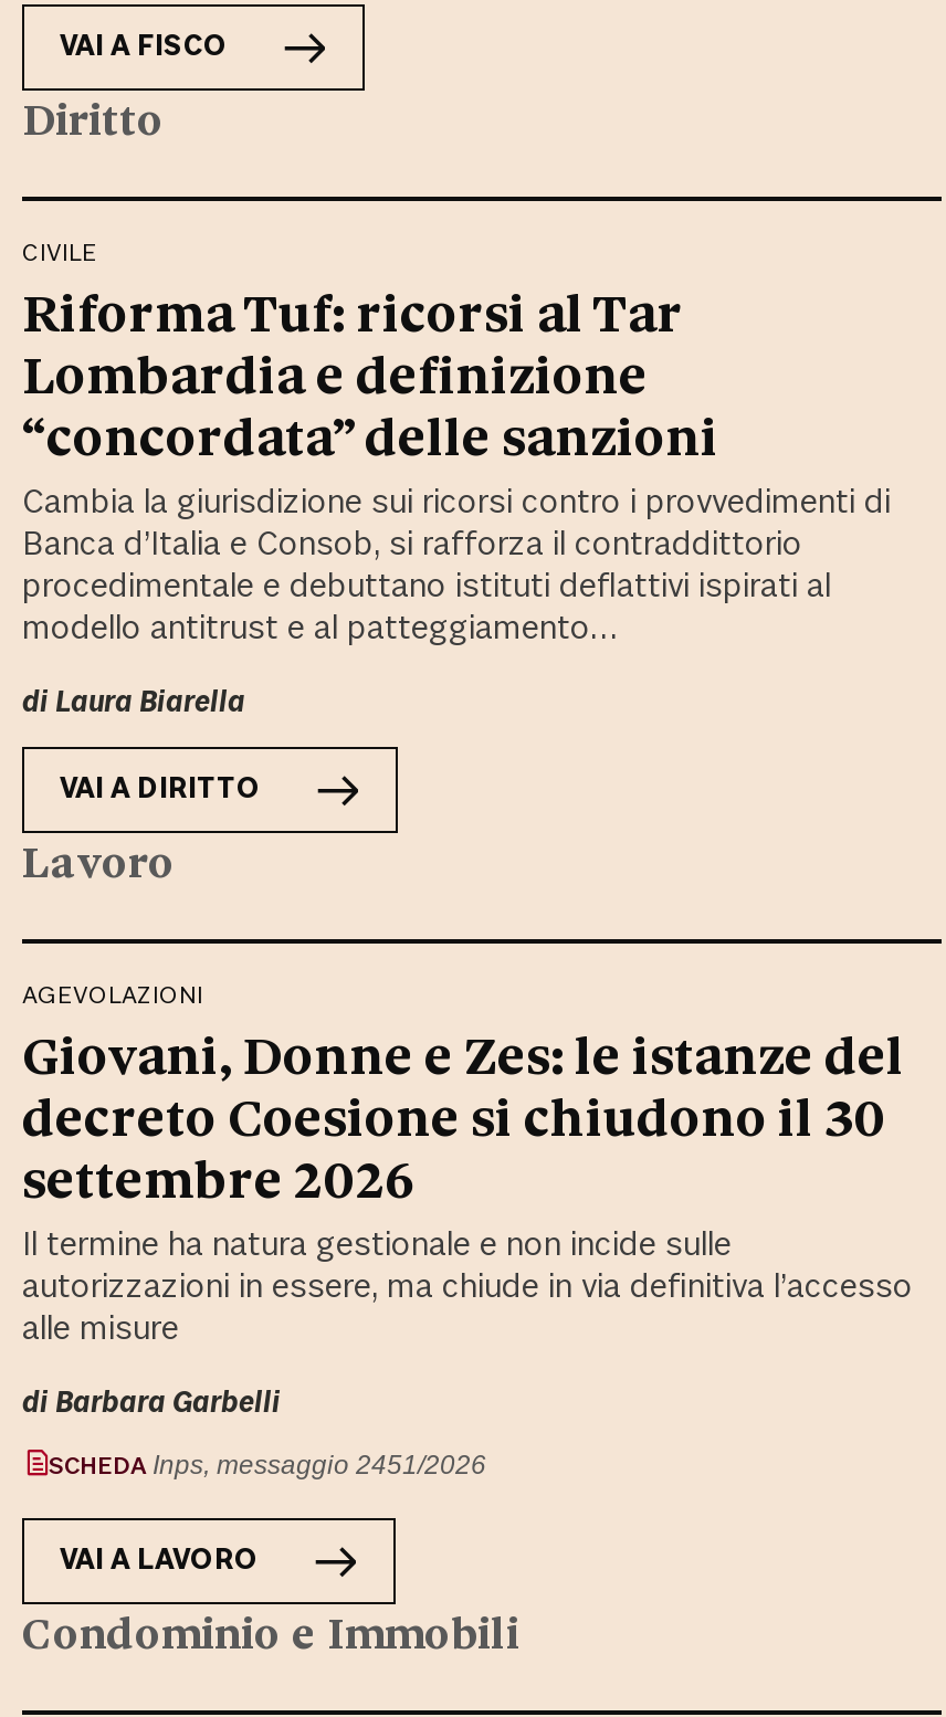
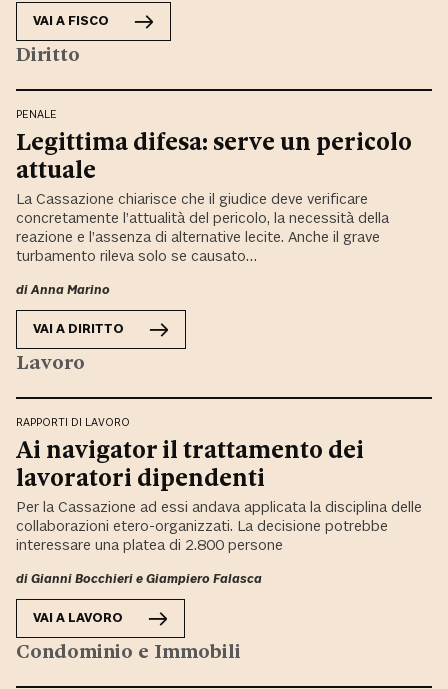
- CIVILE
- Riforma Tuf: ricorsi al Tar
- Lombardia e definizione
- “concordata” delle sanzioni
- Cambia la giurisdizione sui ricorsi contro i provvedimenti di
- Banca d’Italia e Consob, si rafforza il contraddittorio
- procedimentale e debuttano istituti deflattivi ispirati al
- modello antitrust e al patteggiamento…
+ PENALE
+ Legittima difesa: serve un pericolo
+ attuale
+ La Cassazione chiarisce che il giudice deve verificare
+ concretamente l’attualità del pericolo, la necessità della
+ reazione e l’assenza di alternative lecite. Anche il grave
+ turbamento rileva solo se causato…

- di Laura Biarella
+ di Anna Marino

- AGEVOLAZIONI
- Giovani, Donne e Zes: le istanze del
- decreto Coesione si chiudono il 30
- settembre 2026
- Il termine ha natura gestionale e non incide sulle
- autorizzazioni in essere, ma chiude in via definitiva l’accesso
- alle misure
- di Barbara Garbelli
- SCHEDA Inps, messaggio 2451/2026
+ RAPPORTI DI LAVORO
+ Ai navigator il trattamento dei
+ lavoratori dipendenti
+ Per la Cassazione ad essi andava applicata la disciplina delle
+ collaborazioni etero-organizzati. La decisione potrebbe
+ interessare una platea di 2.800 persone
+ di Gianni Bocchieri e Giampiero Falasca
